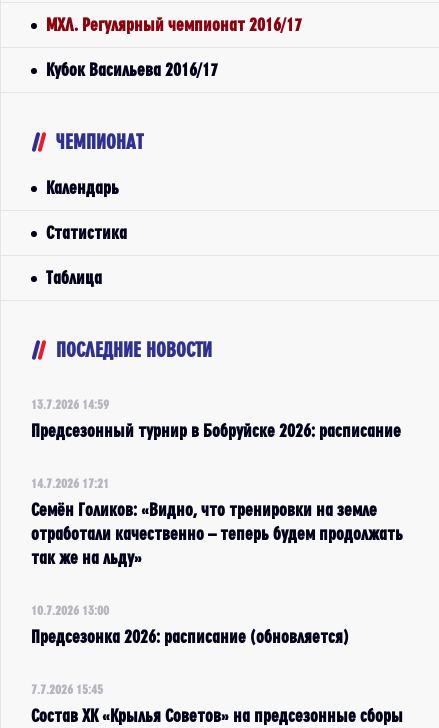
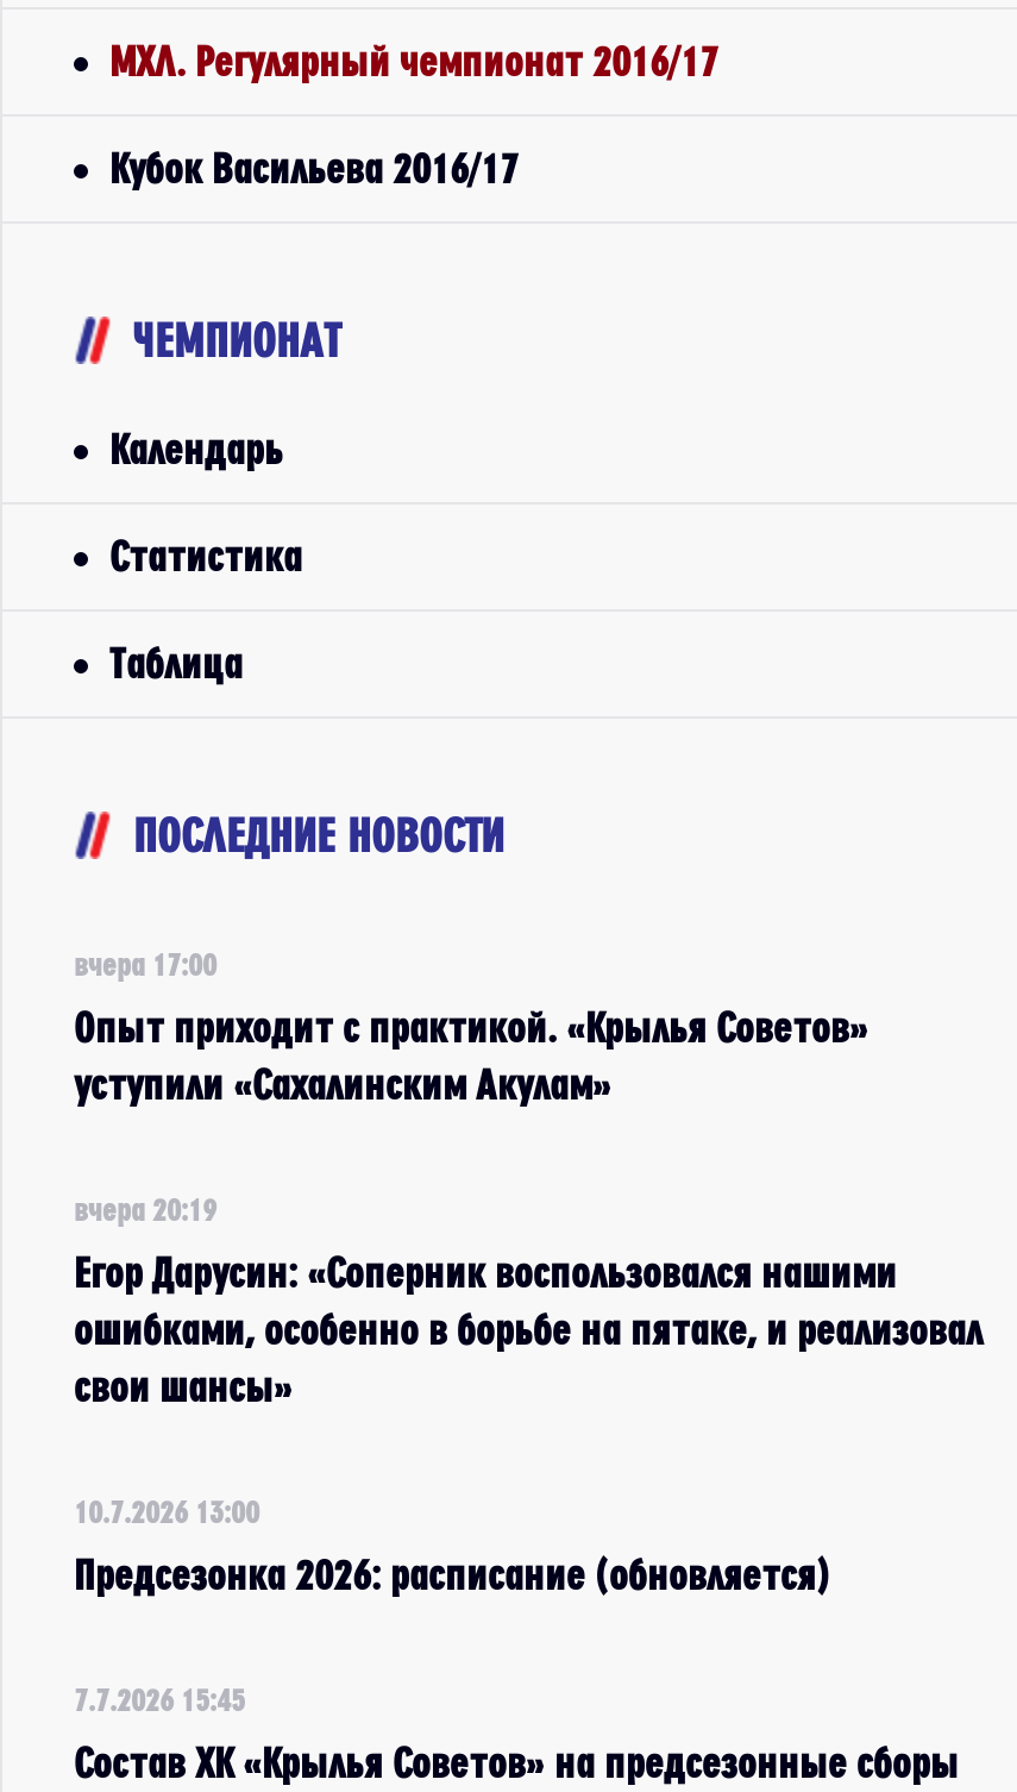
- 13.7.2026 14:59
+ вчера 17:00

- Предсезонный турнир в Бобруйске 2026: расписание
+ Опыт приходит с практикой. «Крылья Советов»
+ уступили «Сахалинским Акулам»

- 14.7.2026 17:21
+ вчера 20:19

- Семён Голиков: «Видно, что тренировки на земле
- отработали качественно – теперь будем продолжать
- так же на льду»
+ Егор Дарусин: «Соперник воспользовался нашими
+ ошибками, особенно в борьбе на пятаке, и реализовал
+ свои шансы»
